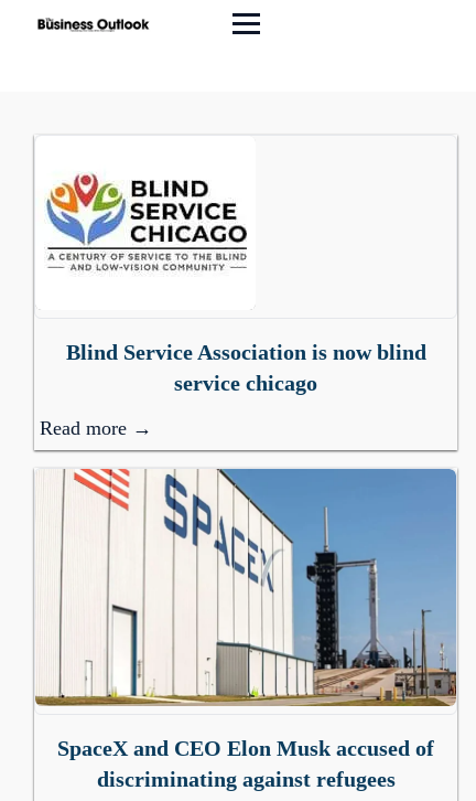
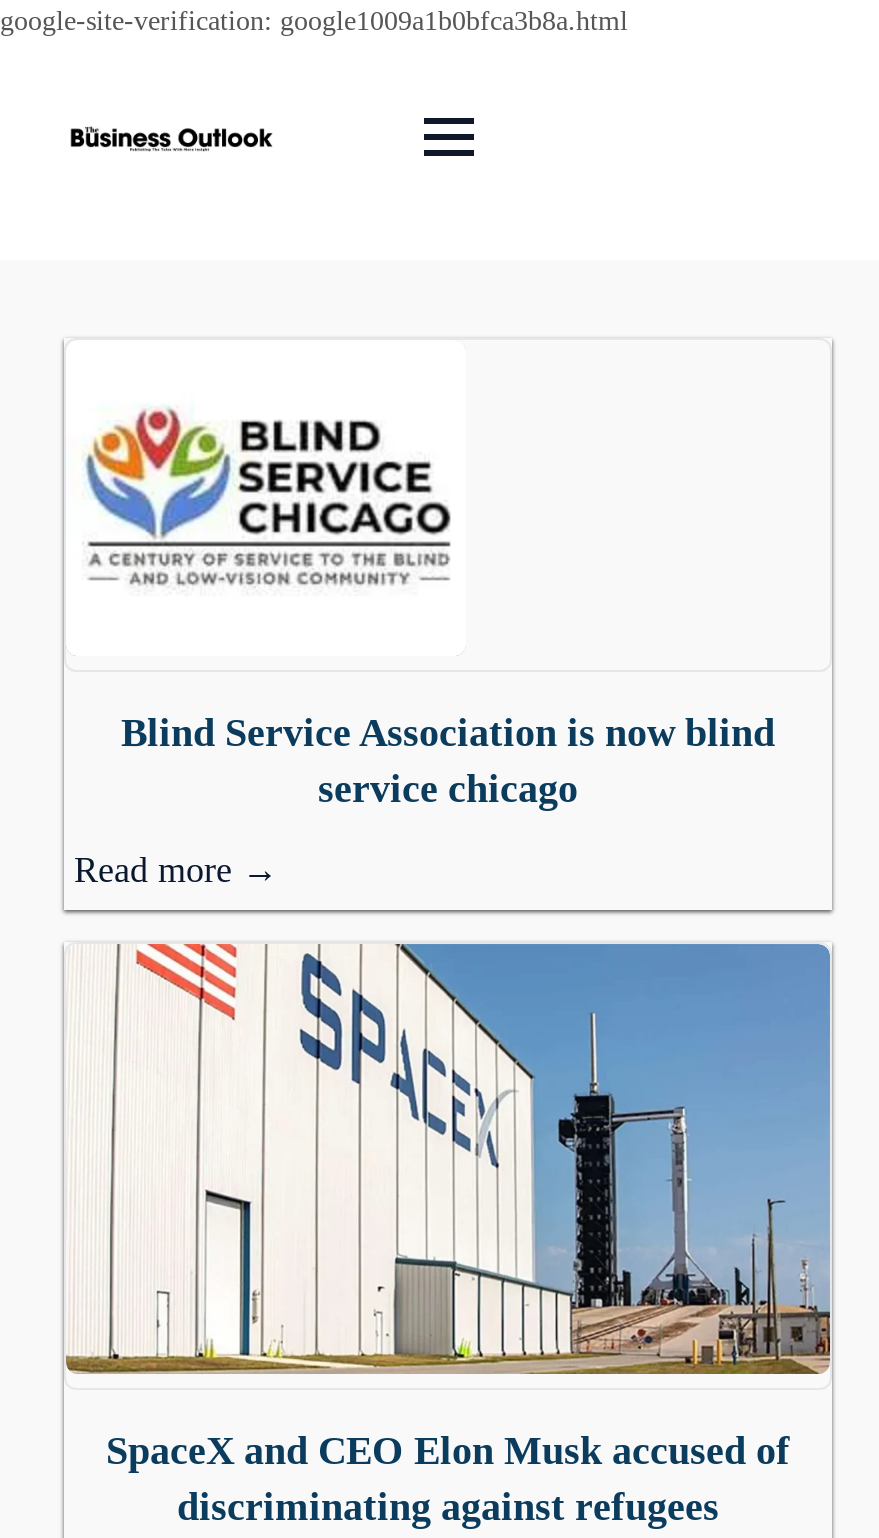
+ google-site-verification: google1009a1b0bfca3b8a.html
